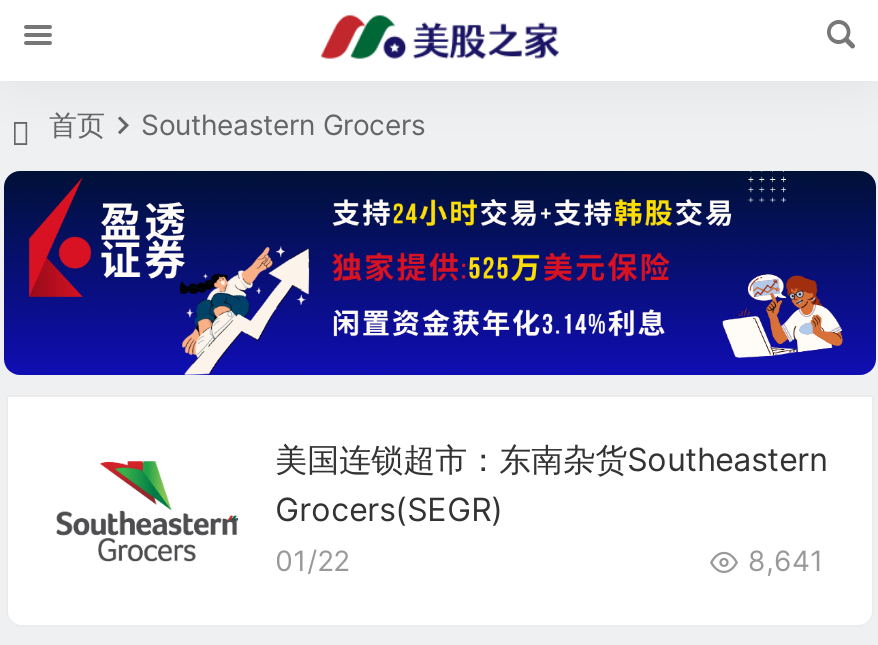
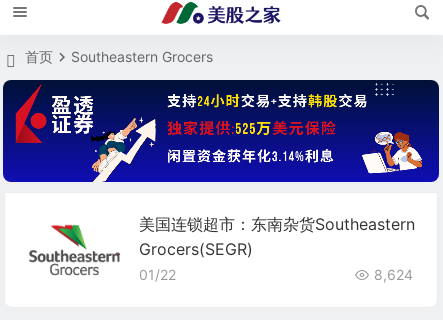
- 8,641
+ 8,624
